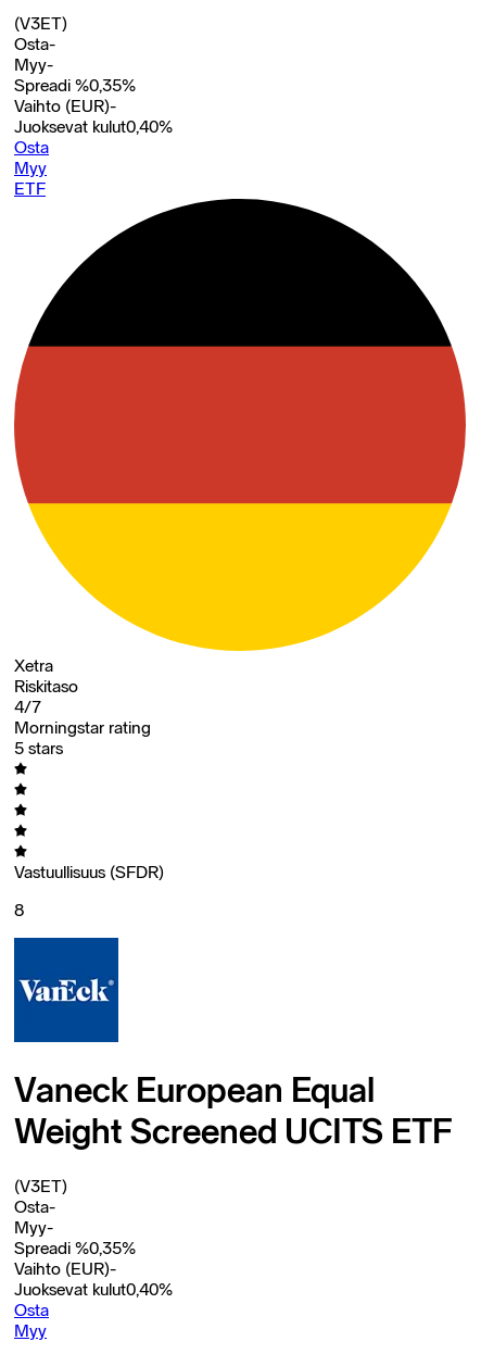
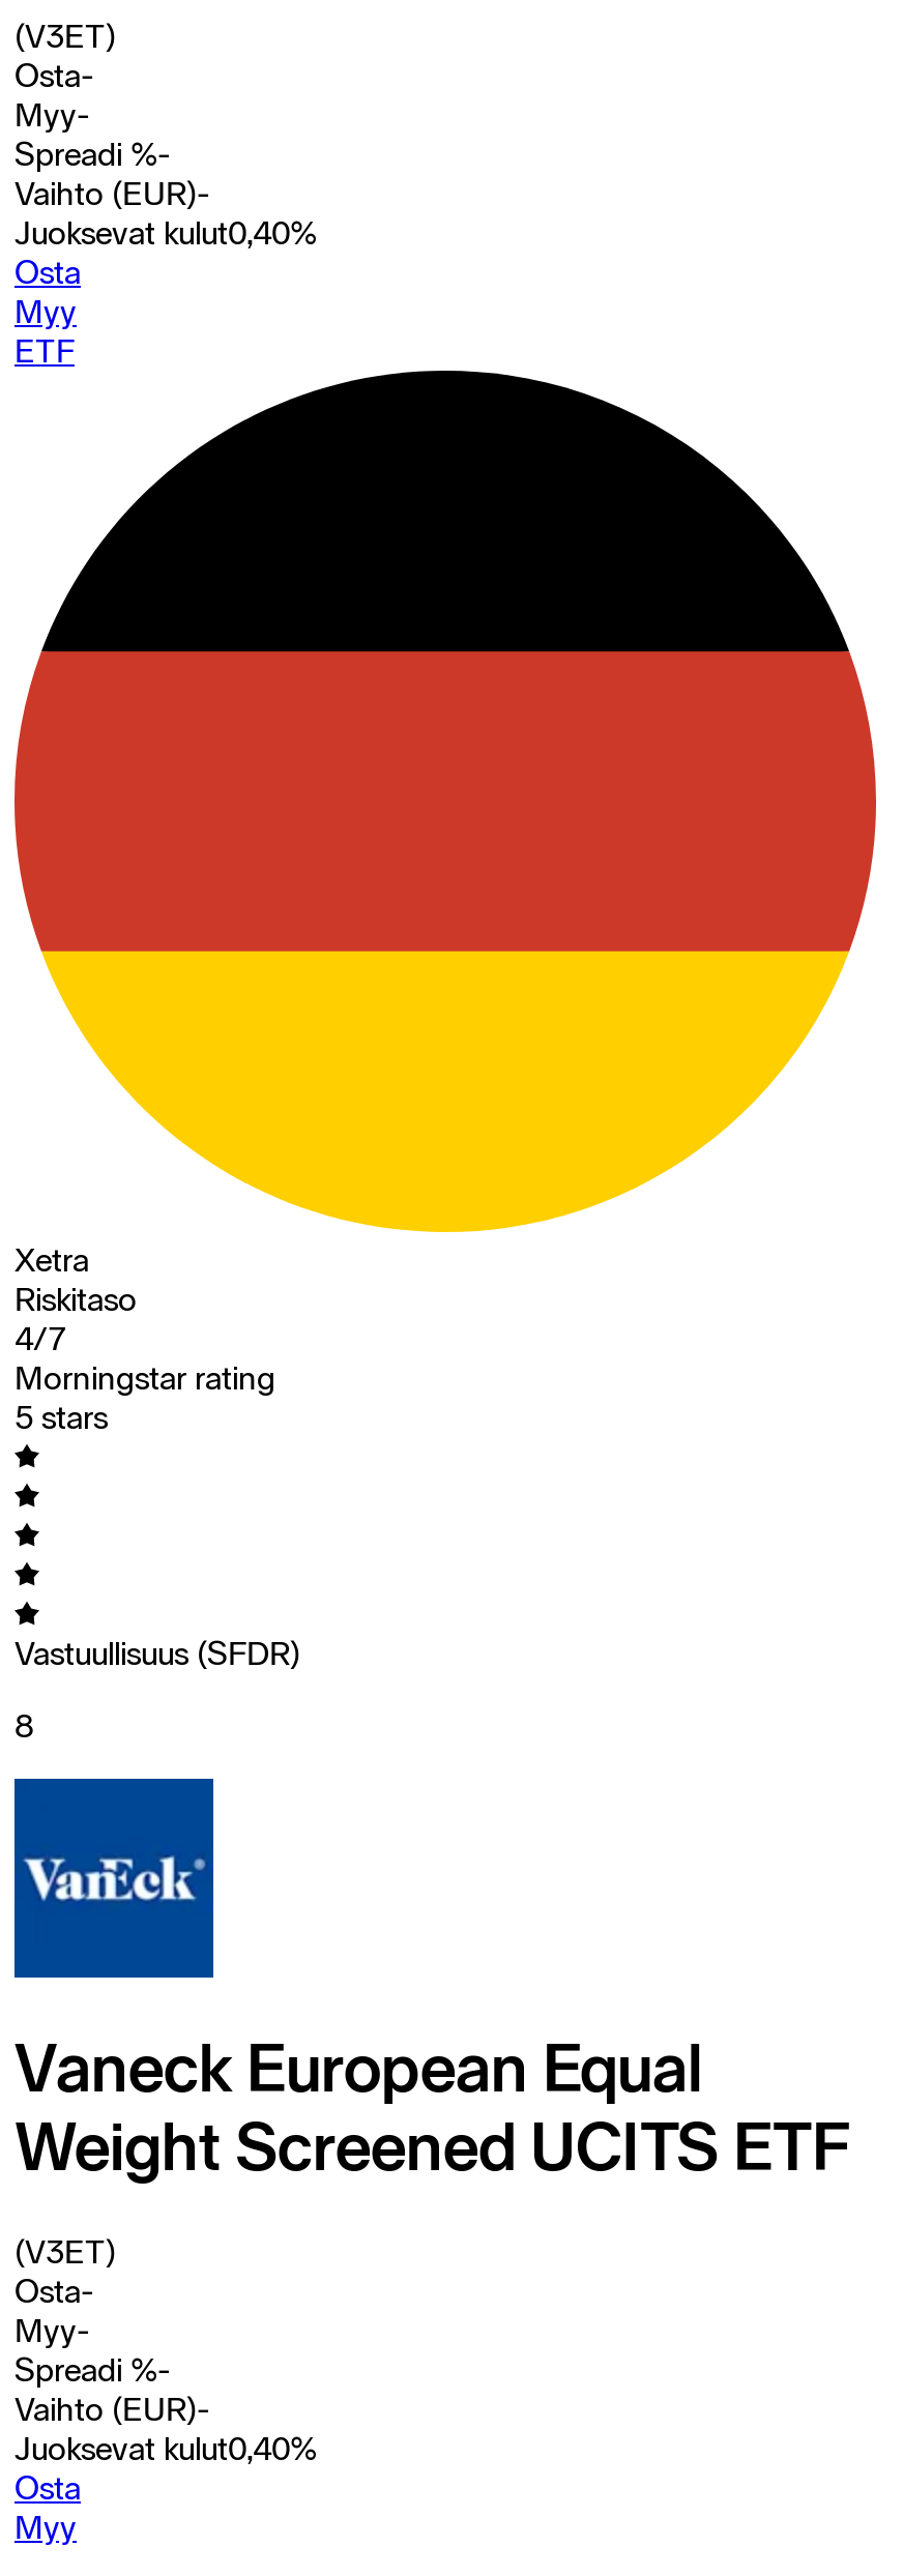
- Spreadi %0,35%
+ Spreadi %-

- Spreadi %0,35%
+ Spreadi %-
